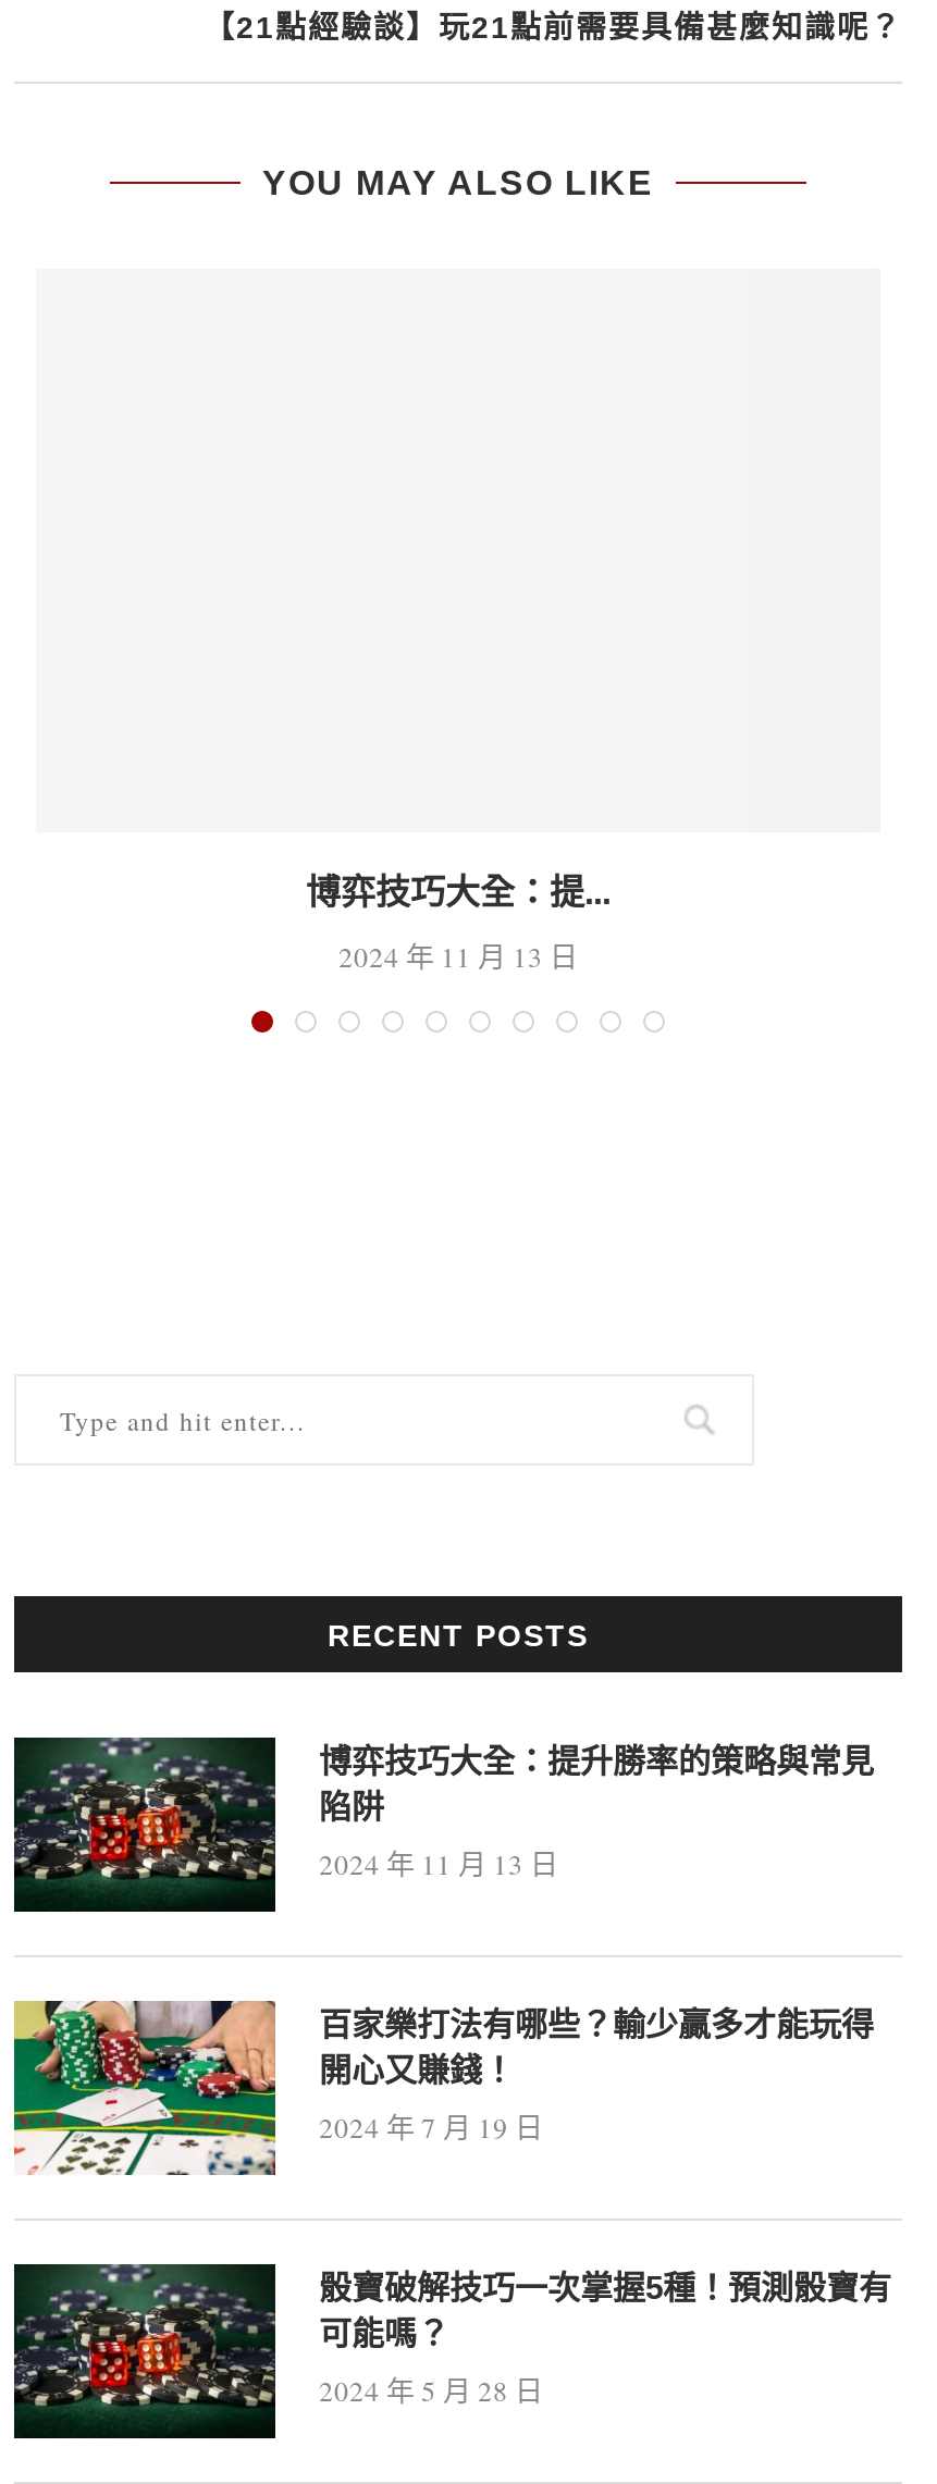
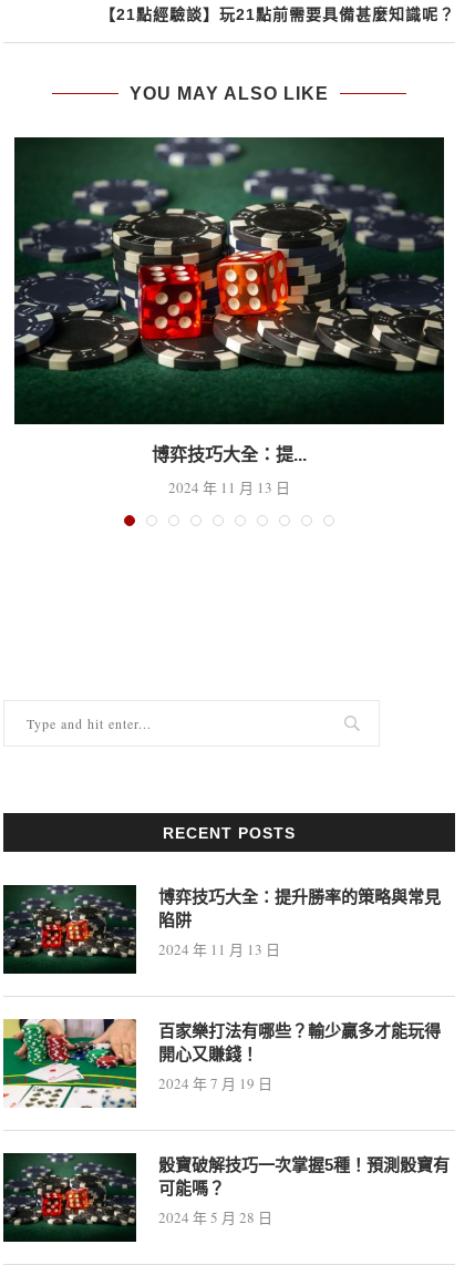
+ [image]
